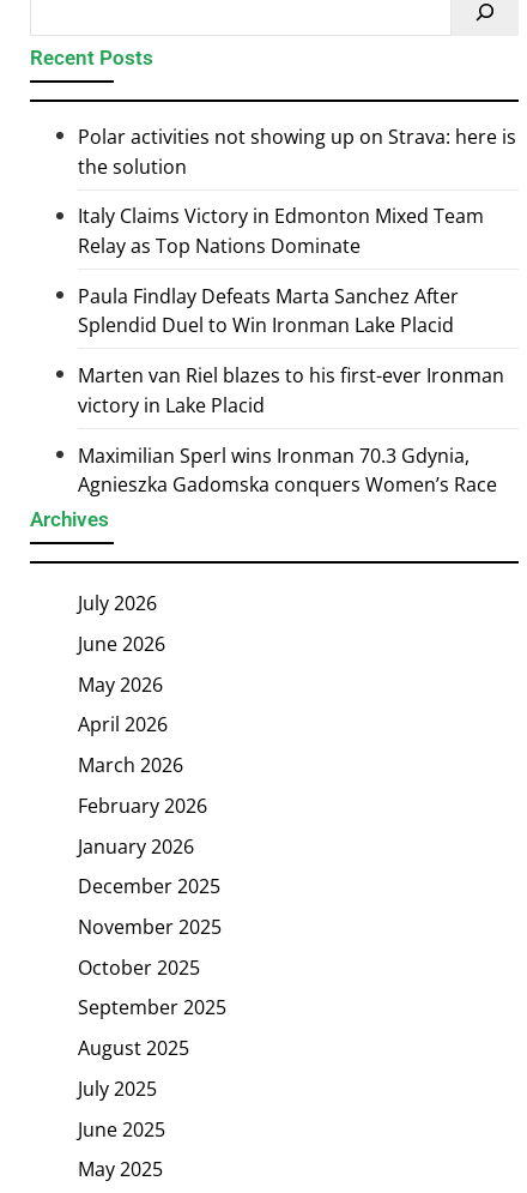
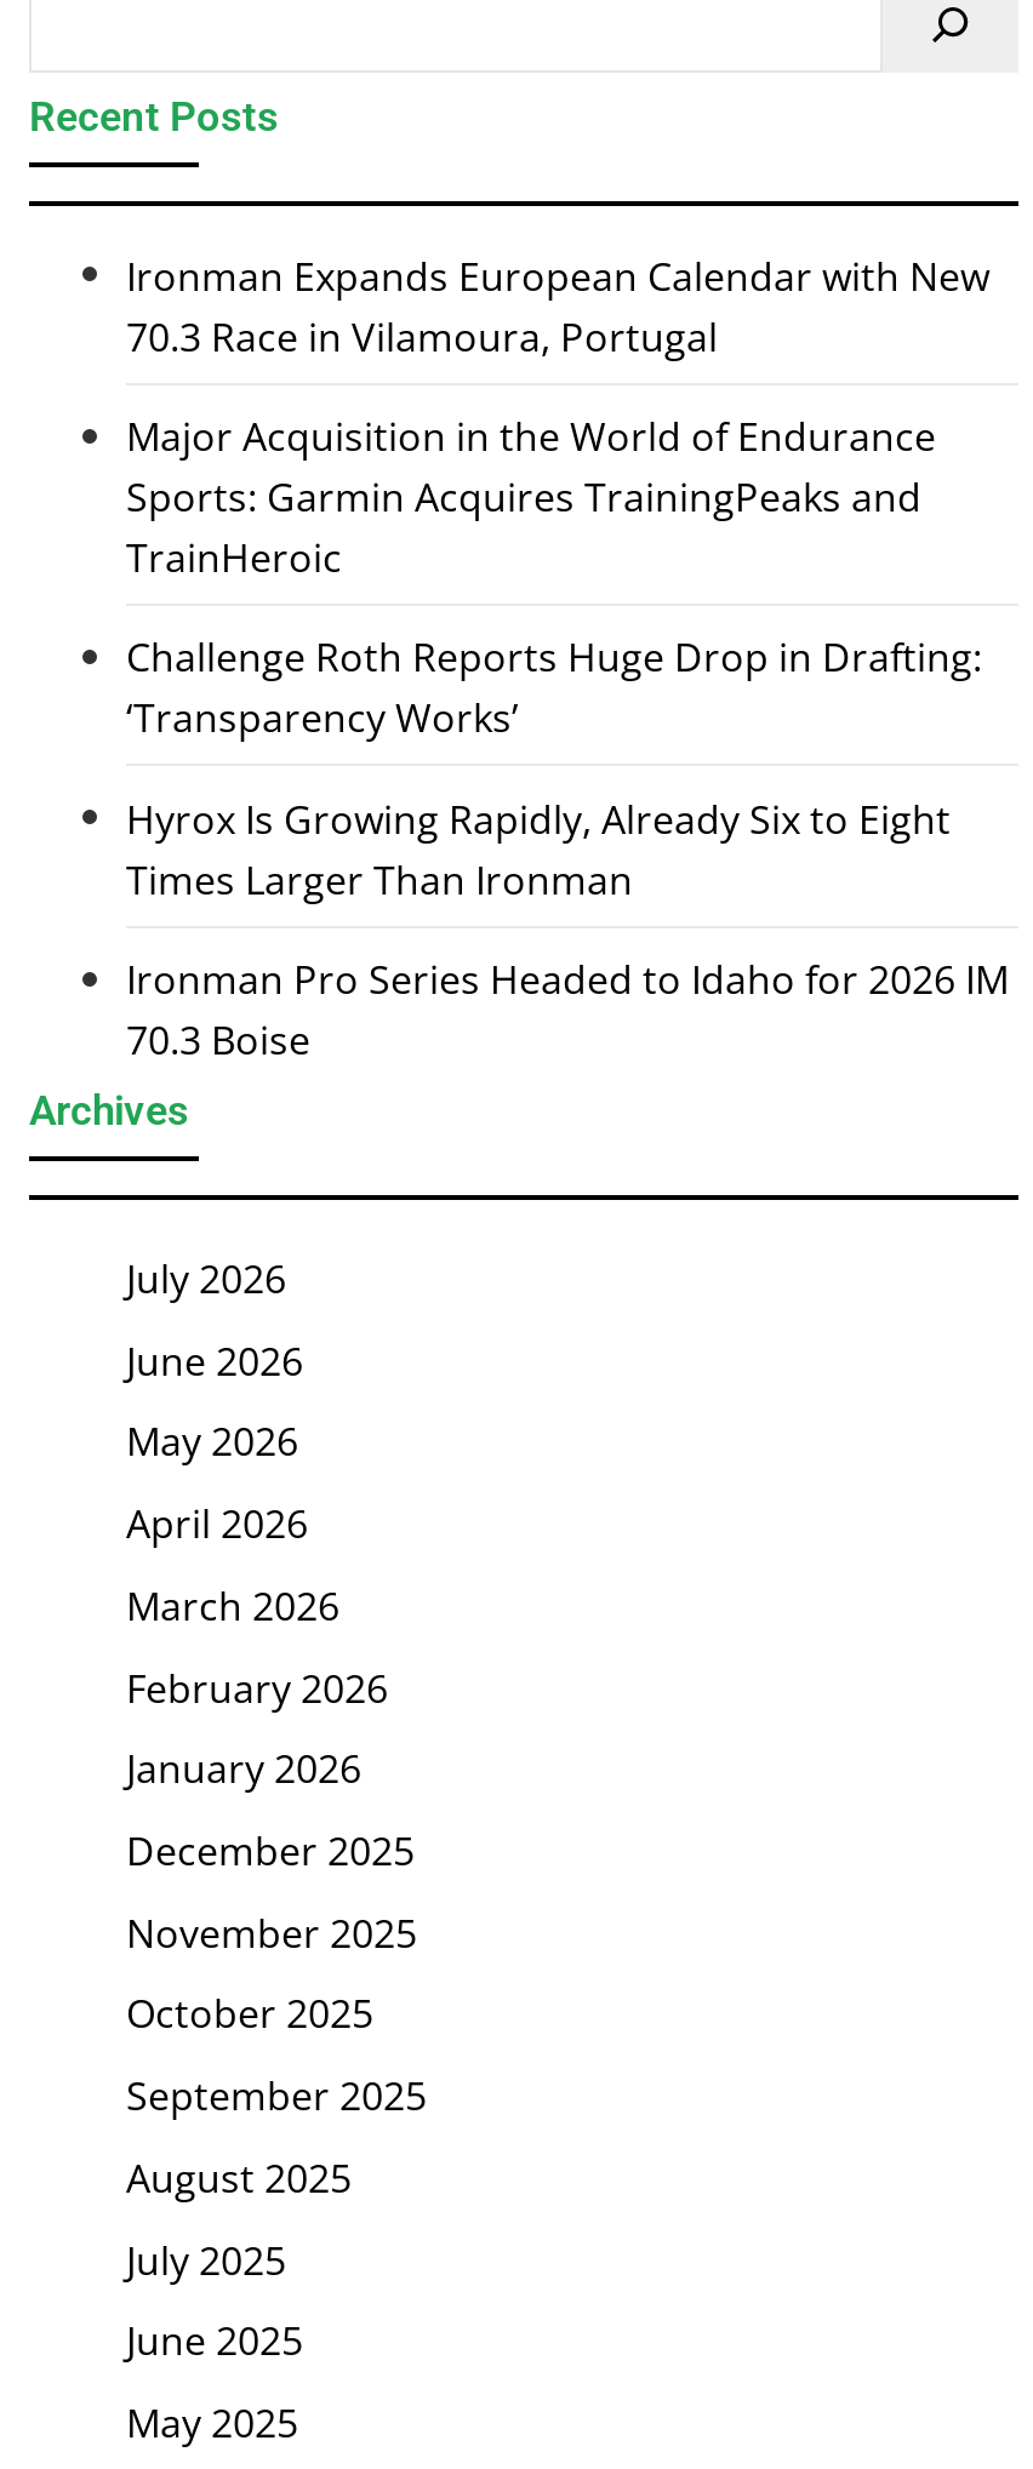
- Polar activities not showing up on Strava: here is
- the solution
+ Ironman Expands European Calendar with New
+ 70.3 Race in Vilamoura, Portugal

- Italy Claims Victory in Edmonton Mixed Team
- Relay as Top Nations Dominate
+ Major Acquisition in the World of Endurance
+ Sports: Garmin Acquires TrainingPeaks and
+ TrainHeroic

- Paula Findlay Defeats Marta Sanchez After
- Splendid Duel to Win Ironman Lake Placid
+ Challenge Roth Reports Huge Drop in Drafting:
+ ‘Transparency Works’

- Marten van Riel blazes to his first-ever Ironman
- victory in Lake Placid
+ Hyrox Is Growing Rapidly, Already Six to Eight
+ Times Larger Than Ironman

- Maximilian Sperl wins Ironman 70.3 Gdynia,
- Agnieszka Gadomska conquers Women’s Race
+ Ironman Pro Series Headed to Idaho for 2026 IM
+ 70.3 Boise
